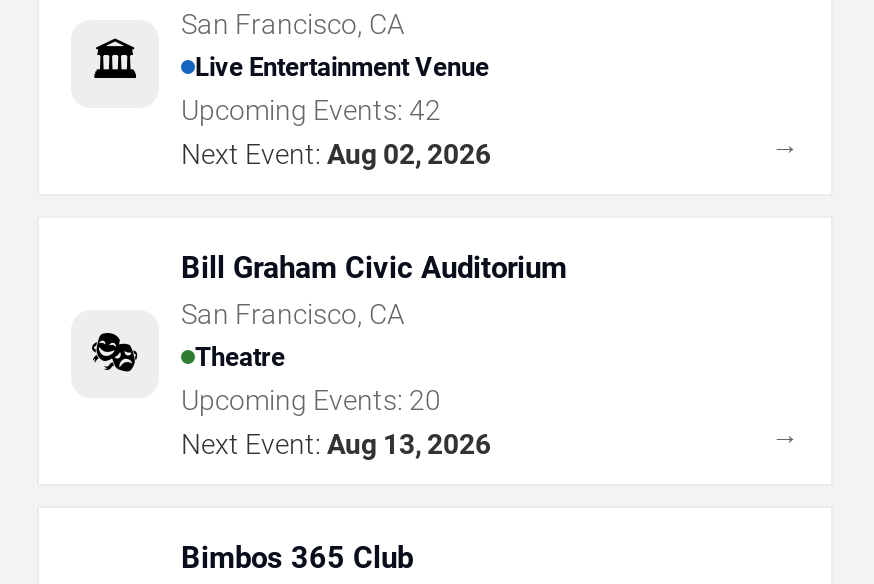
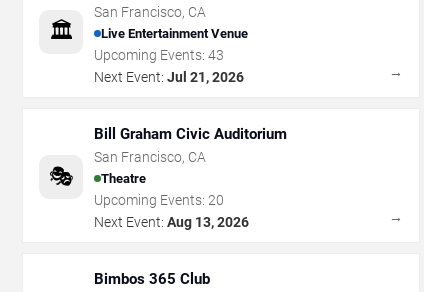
- Upcoming Events: 42
+ Upcoming Events: 43

- Next Event: Aug 02, 2026
+ Next Event: Jul 21, 2026
